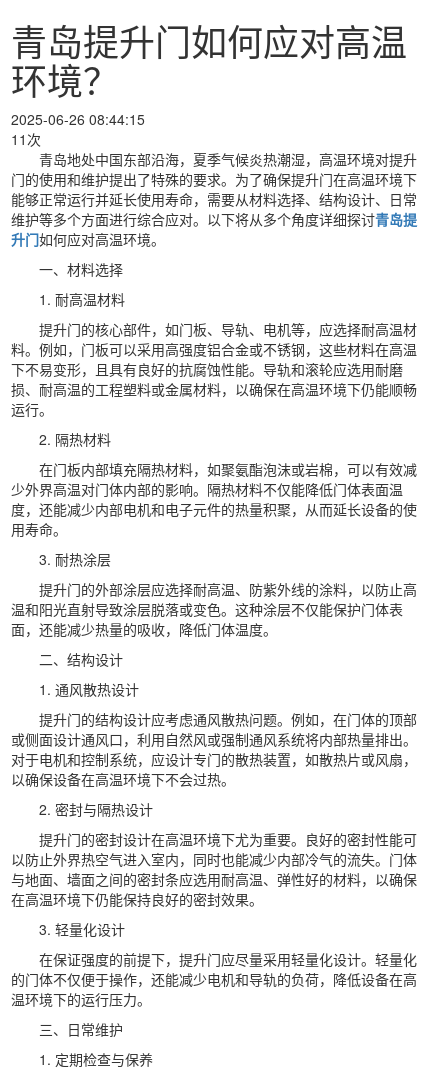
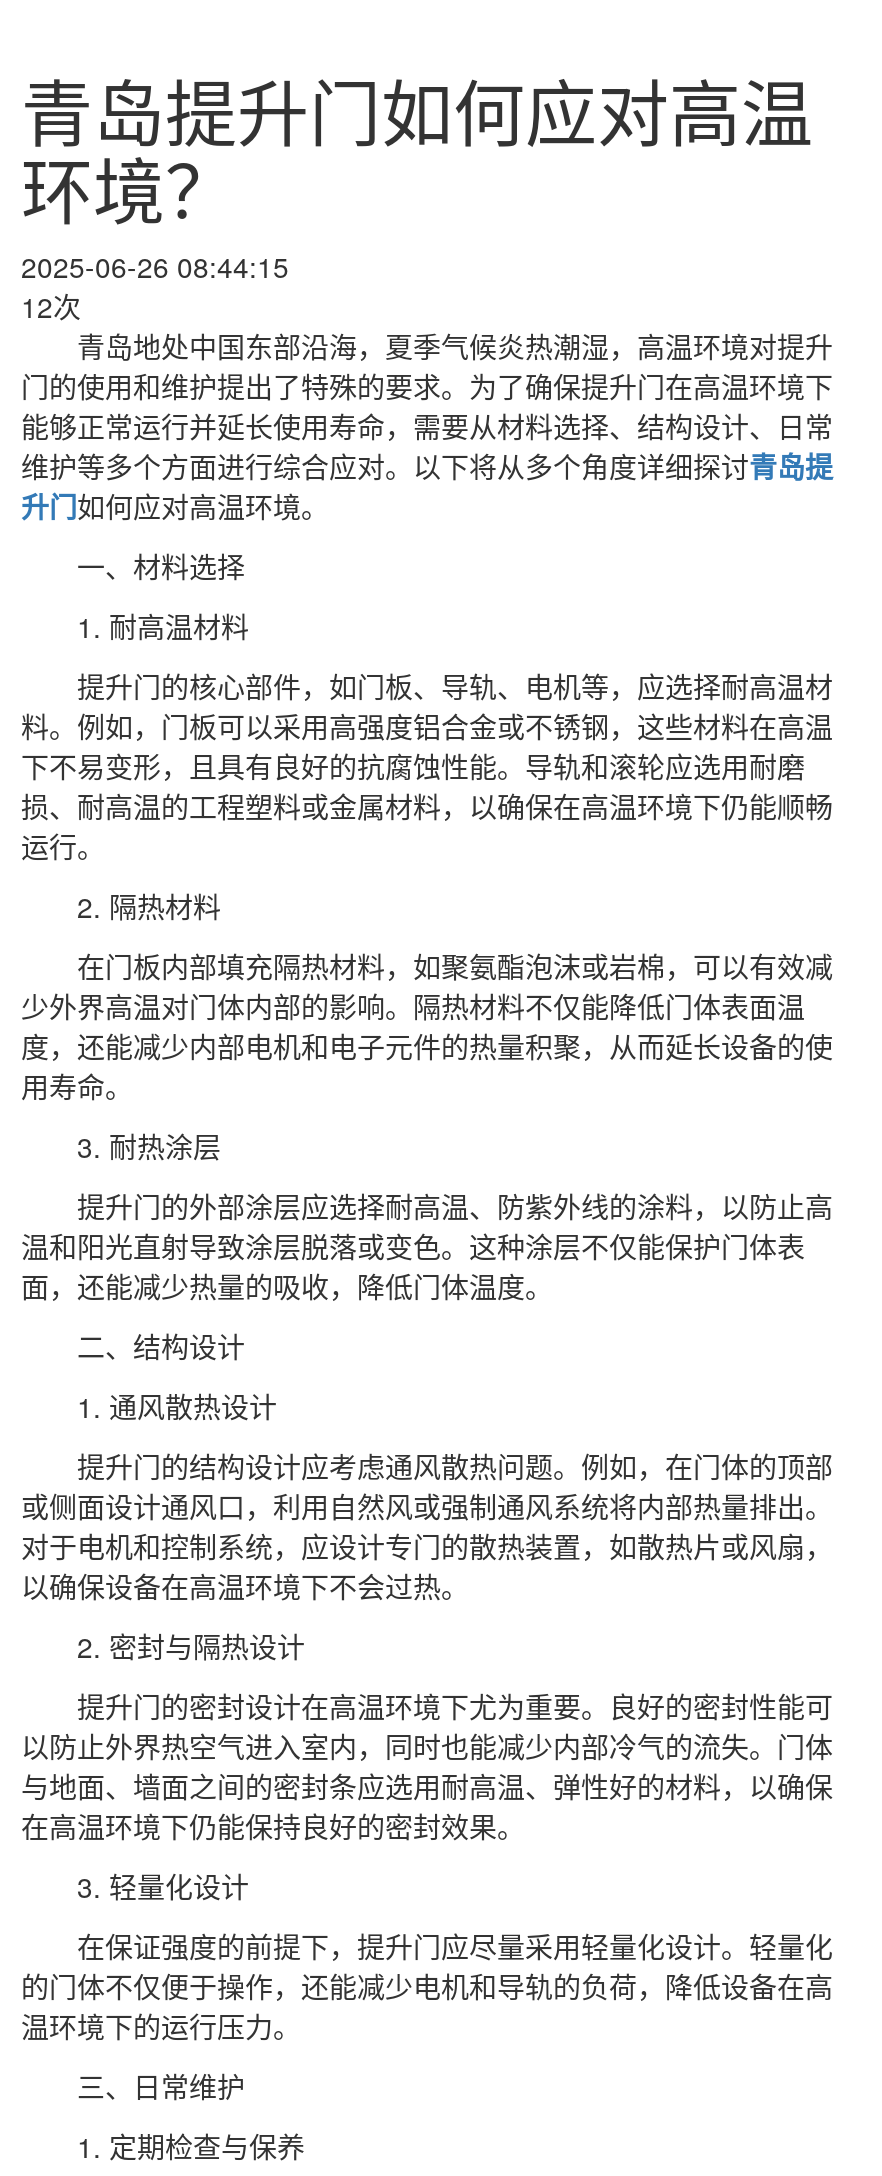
- 11次
+ 12次
